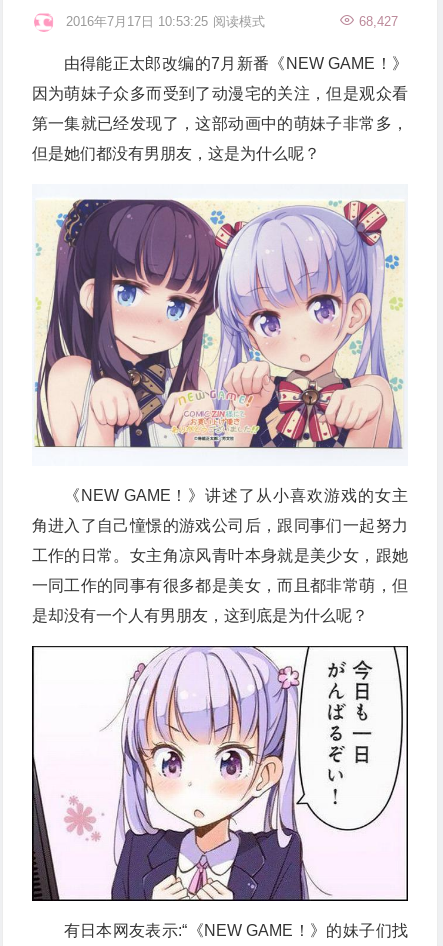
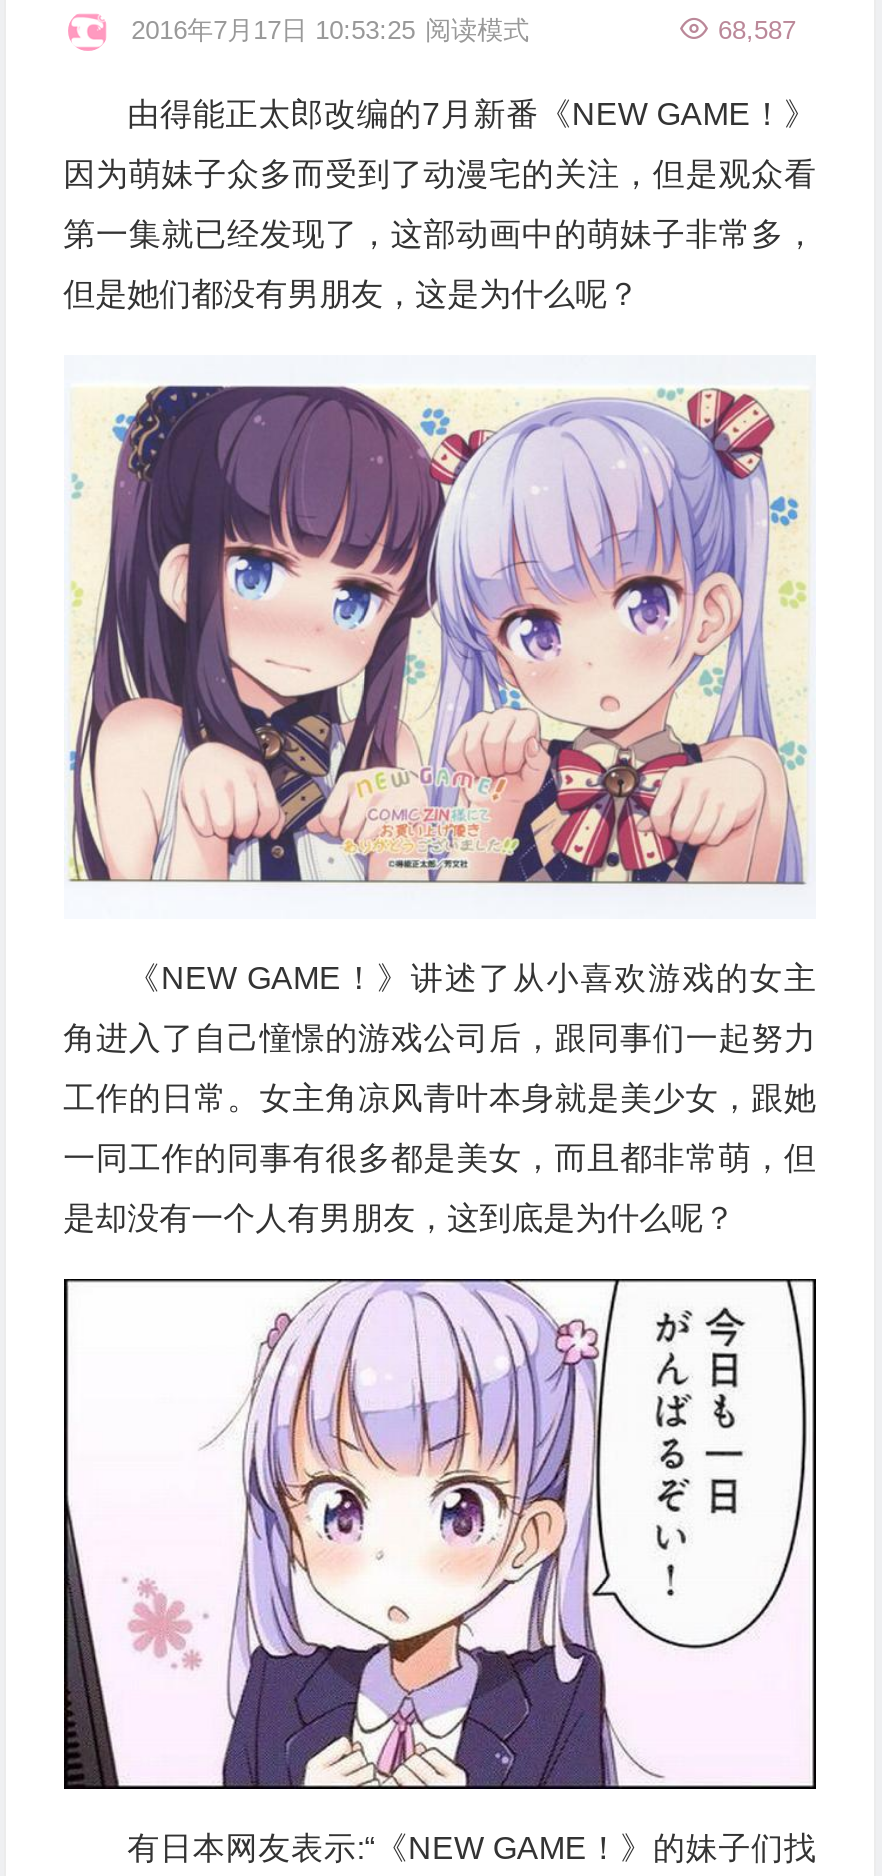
- 68,427
+ 68,587
